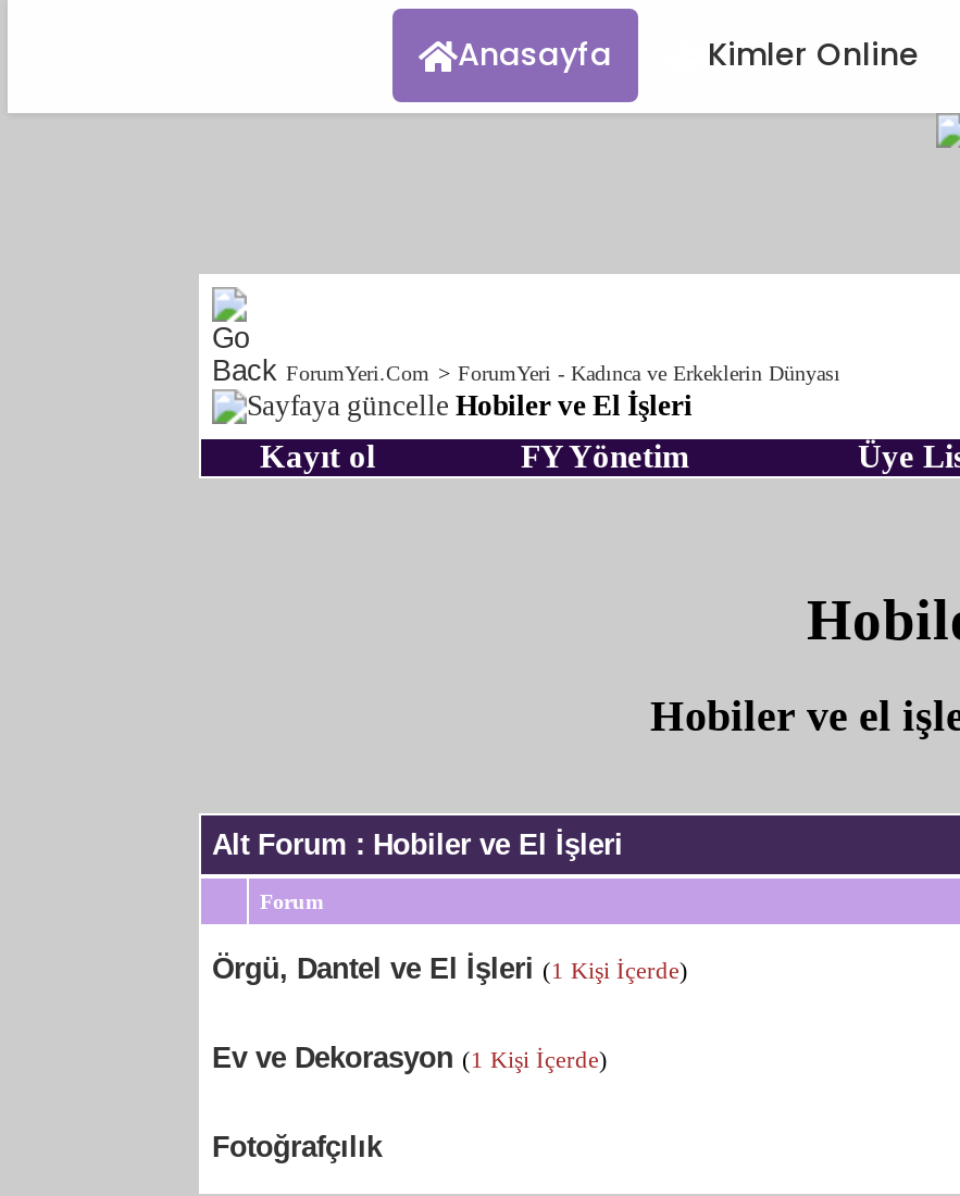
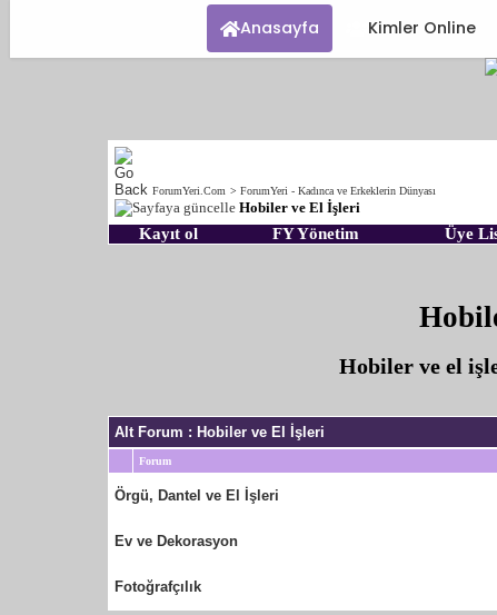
- Örgü, Dantel ve El İşleri (1 Kişi İçerde)
+ Örgü, Dantel ve El İşleri

- Ev ve Dekorasyon (1 Kişi İçerde)
+ Ev ve Dekorasyon
